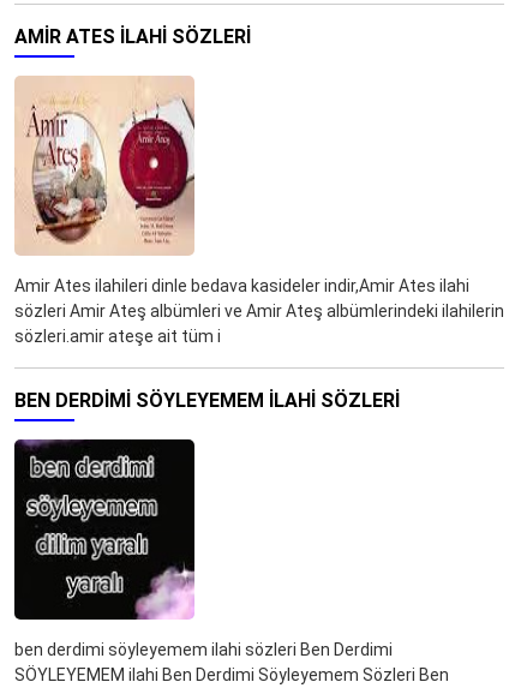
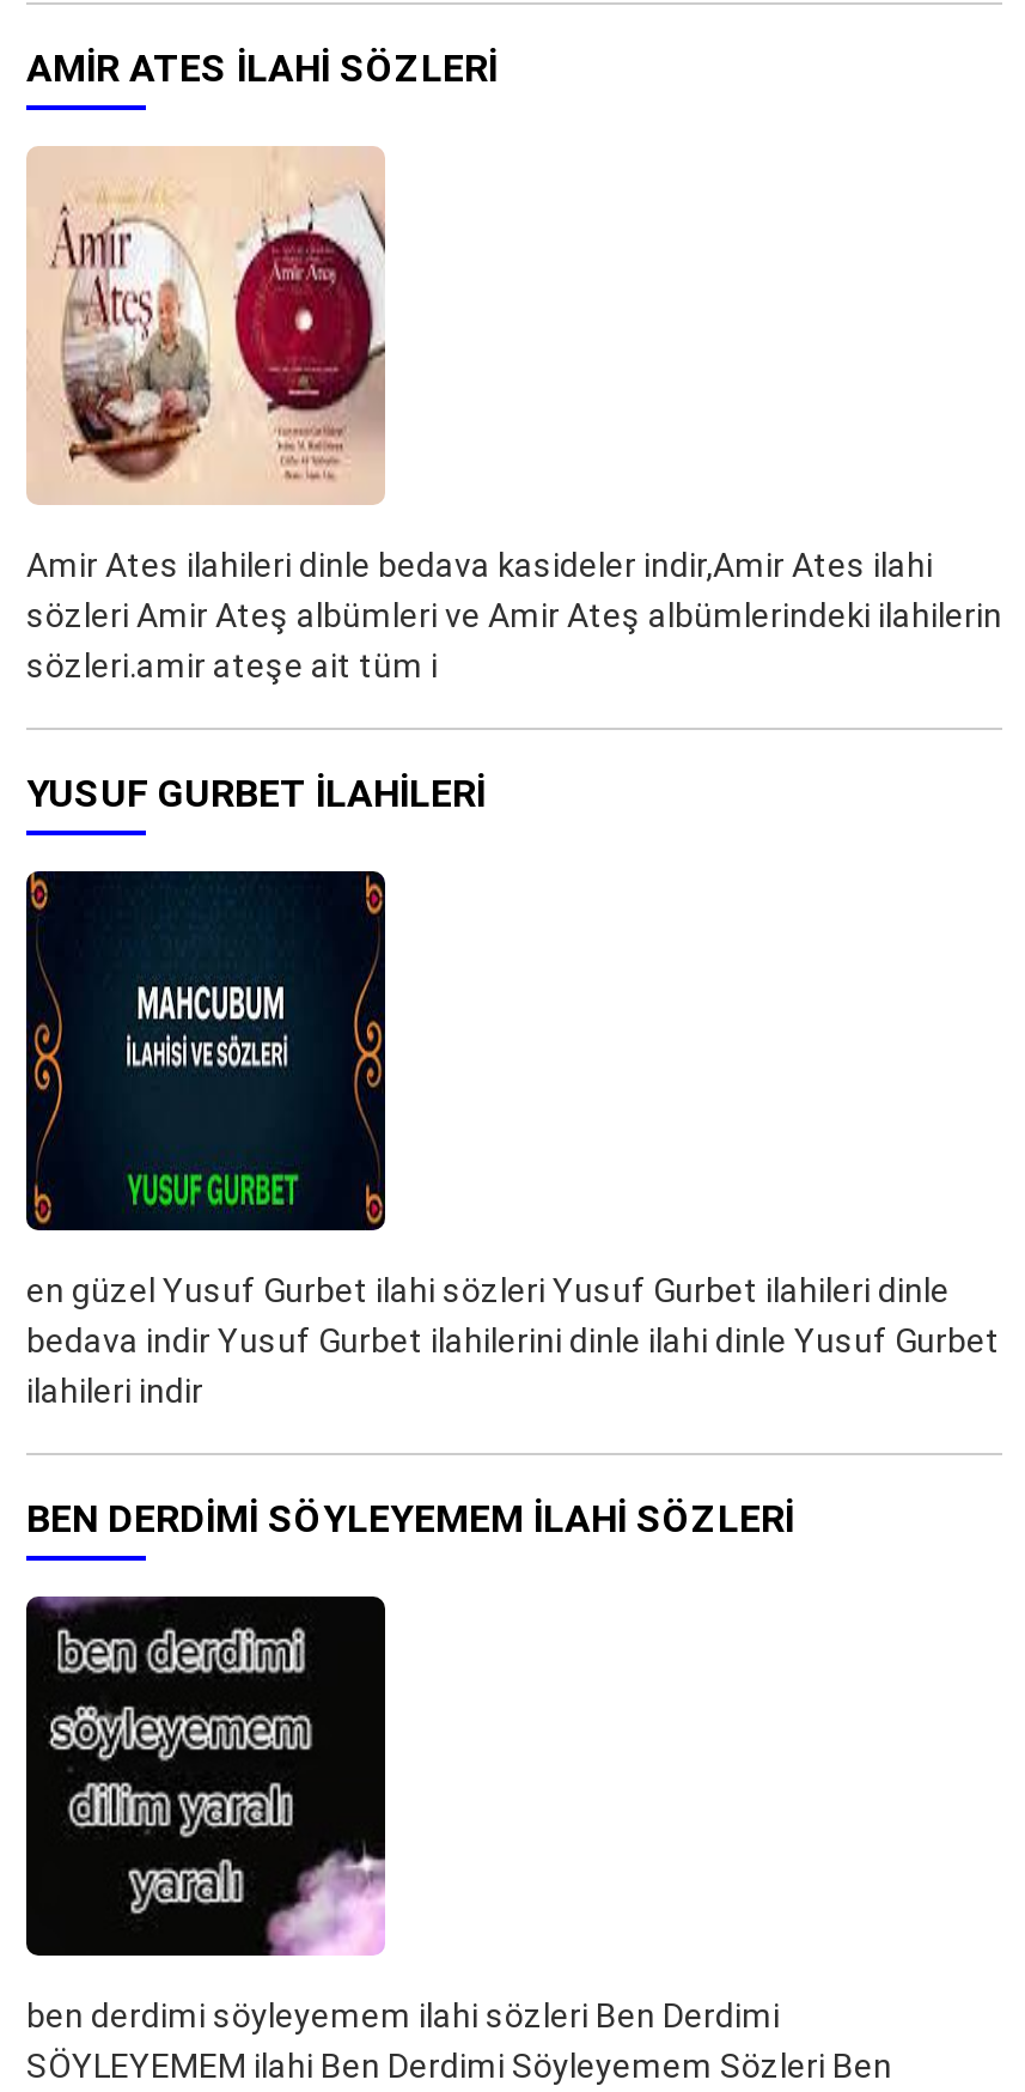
+ YUSUF GURBET ILAHILERI

+ [image]
+ en güzel Yusuf Gurbet ilahi sözleri Yusuf Gurbet ilahileri dinle
+ bedava indir Yusuf Gurbet ilahilerini dinle ilahi dinle Yusuf Gurbet
+ ilahileri indir
